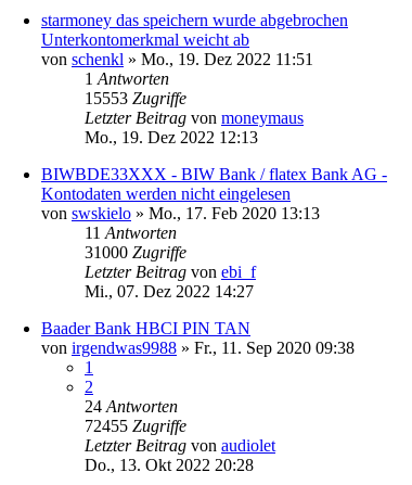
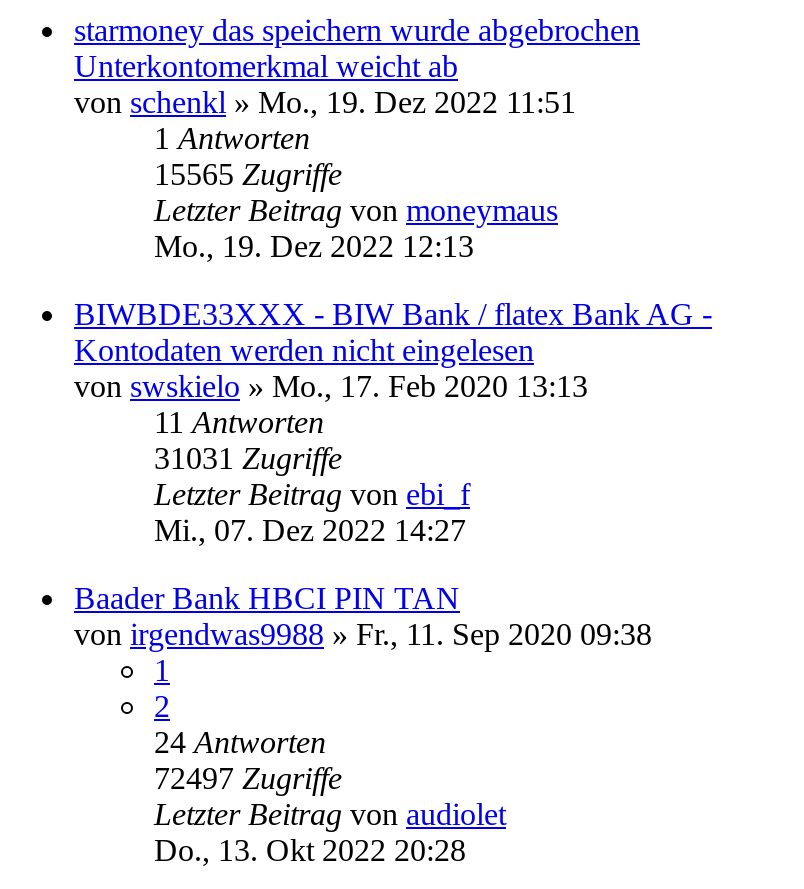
- 15553 Zugriffe
+ 15565 Zugriffe

- 31000 Zugriffe
+ 31031 Zugriffe

- 72455 Zugriffe
+ 72497 Zugriffe
